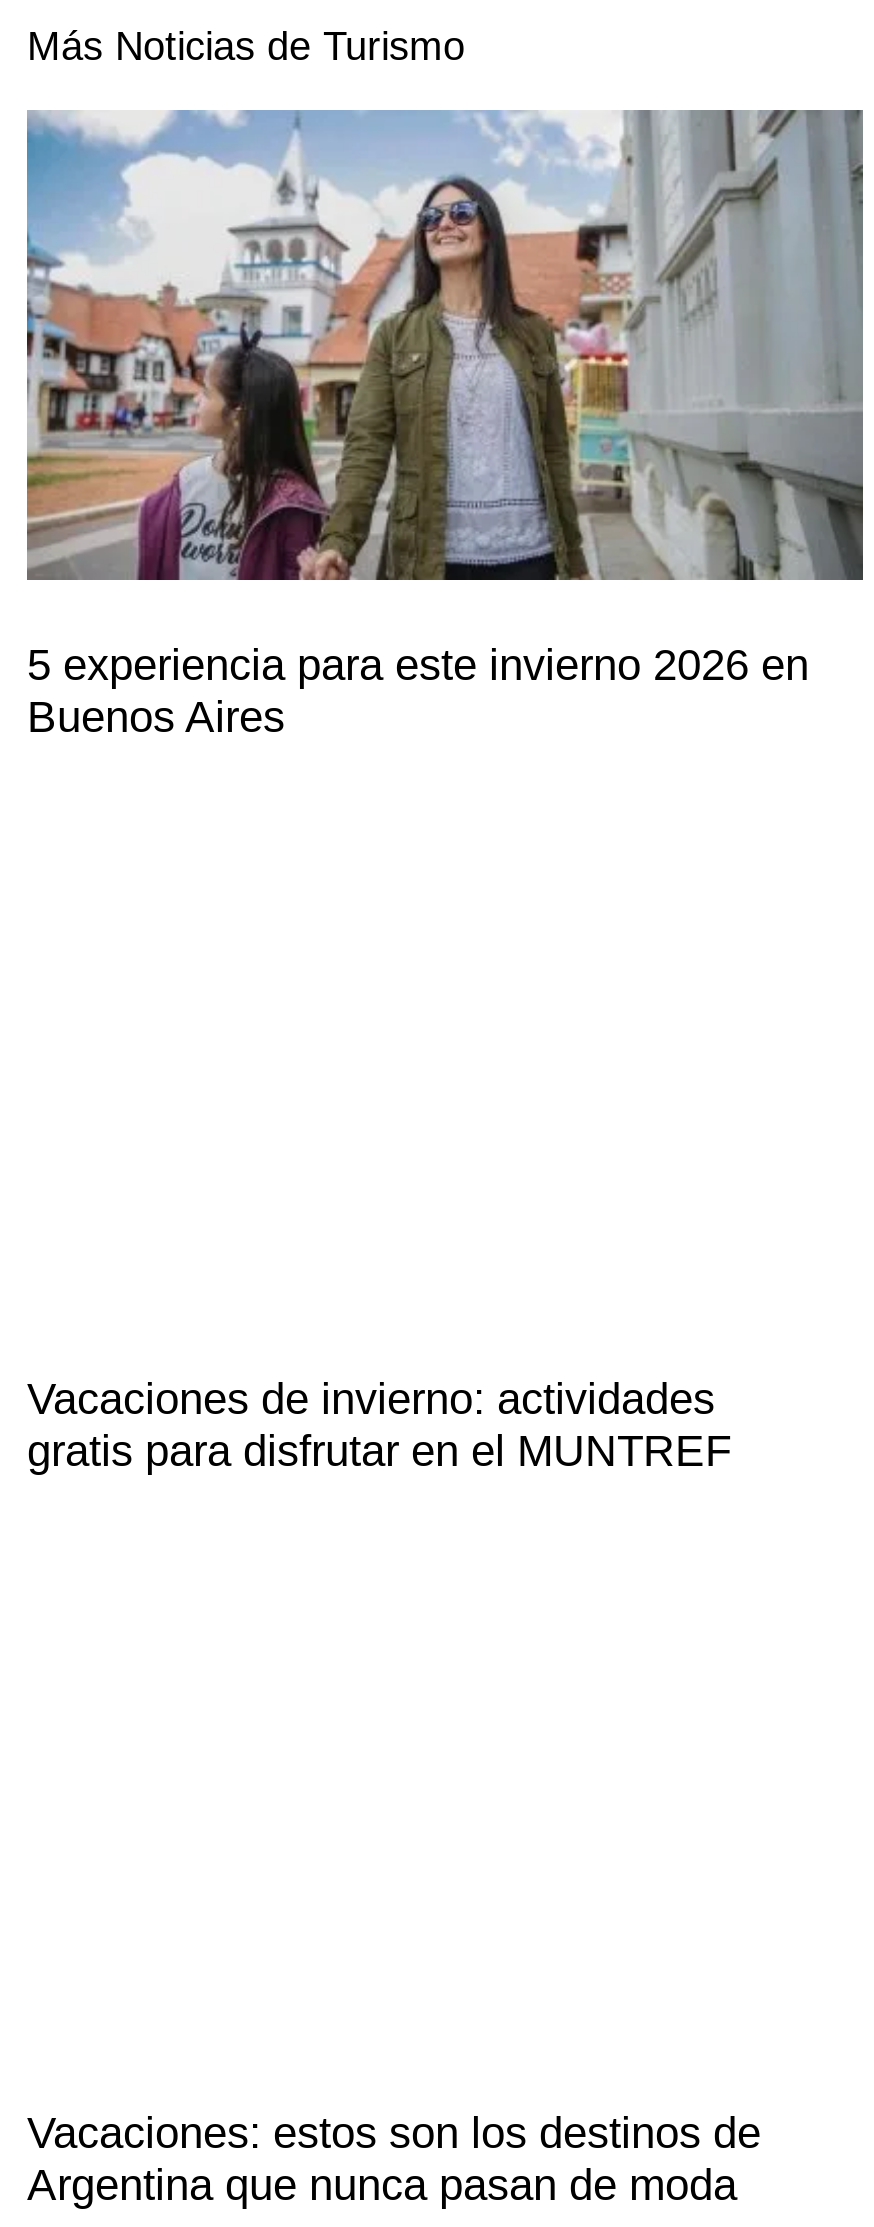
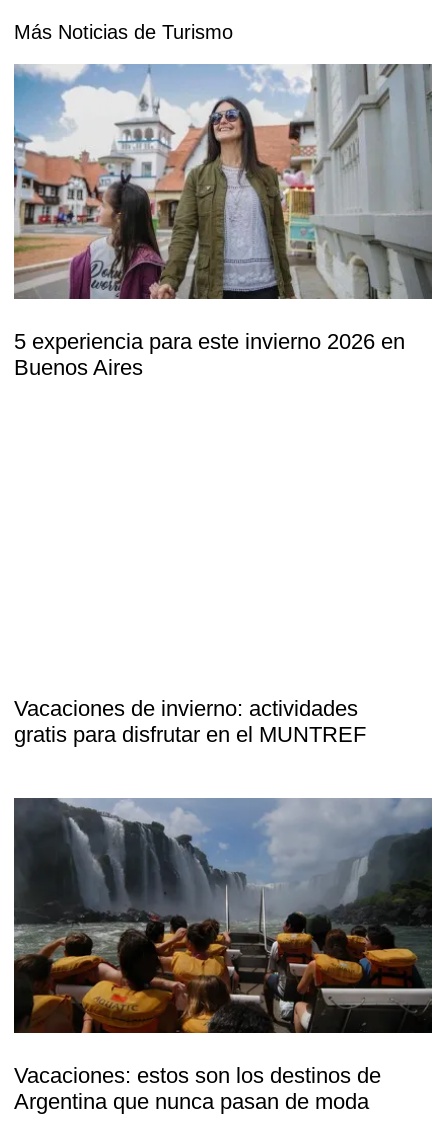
+ [image]
